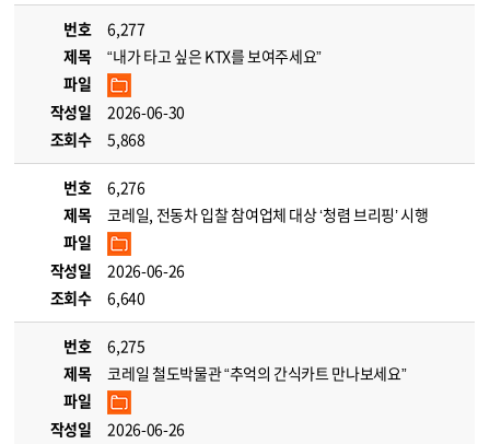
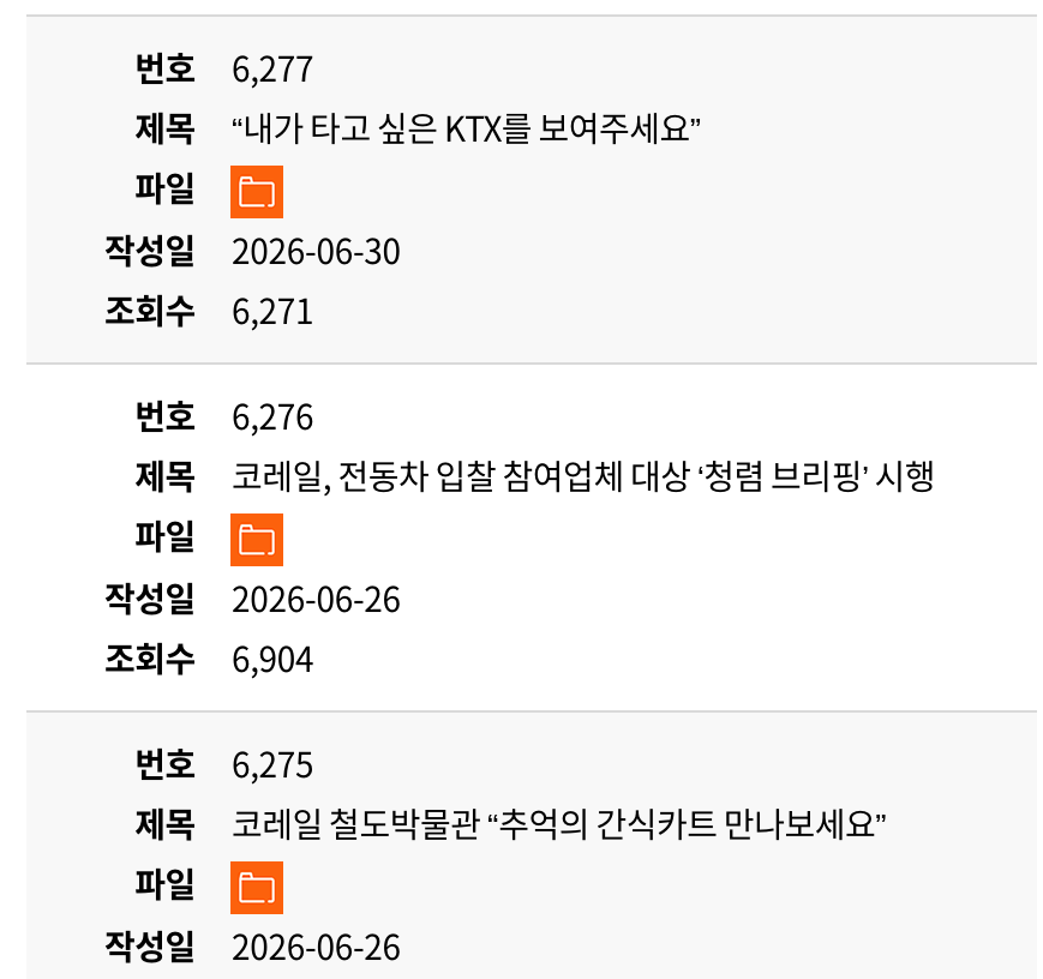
- 조회수 5,868
+ 조회수 6,271

- 조회수 6,640
+ 조회수 6,904
